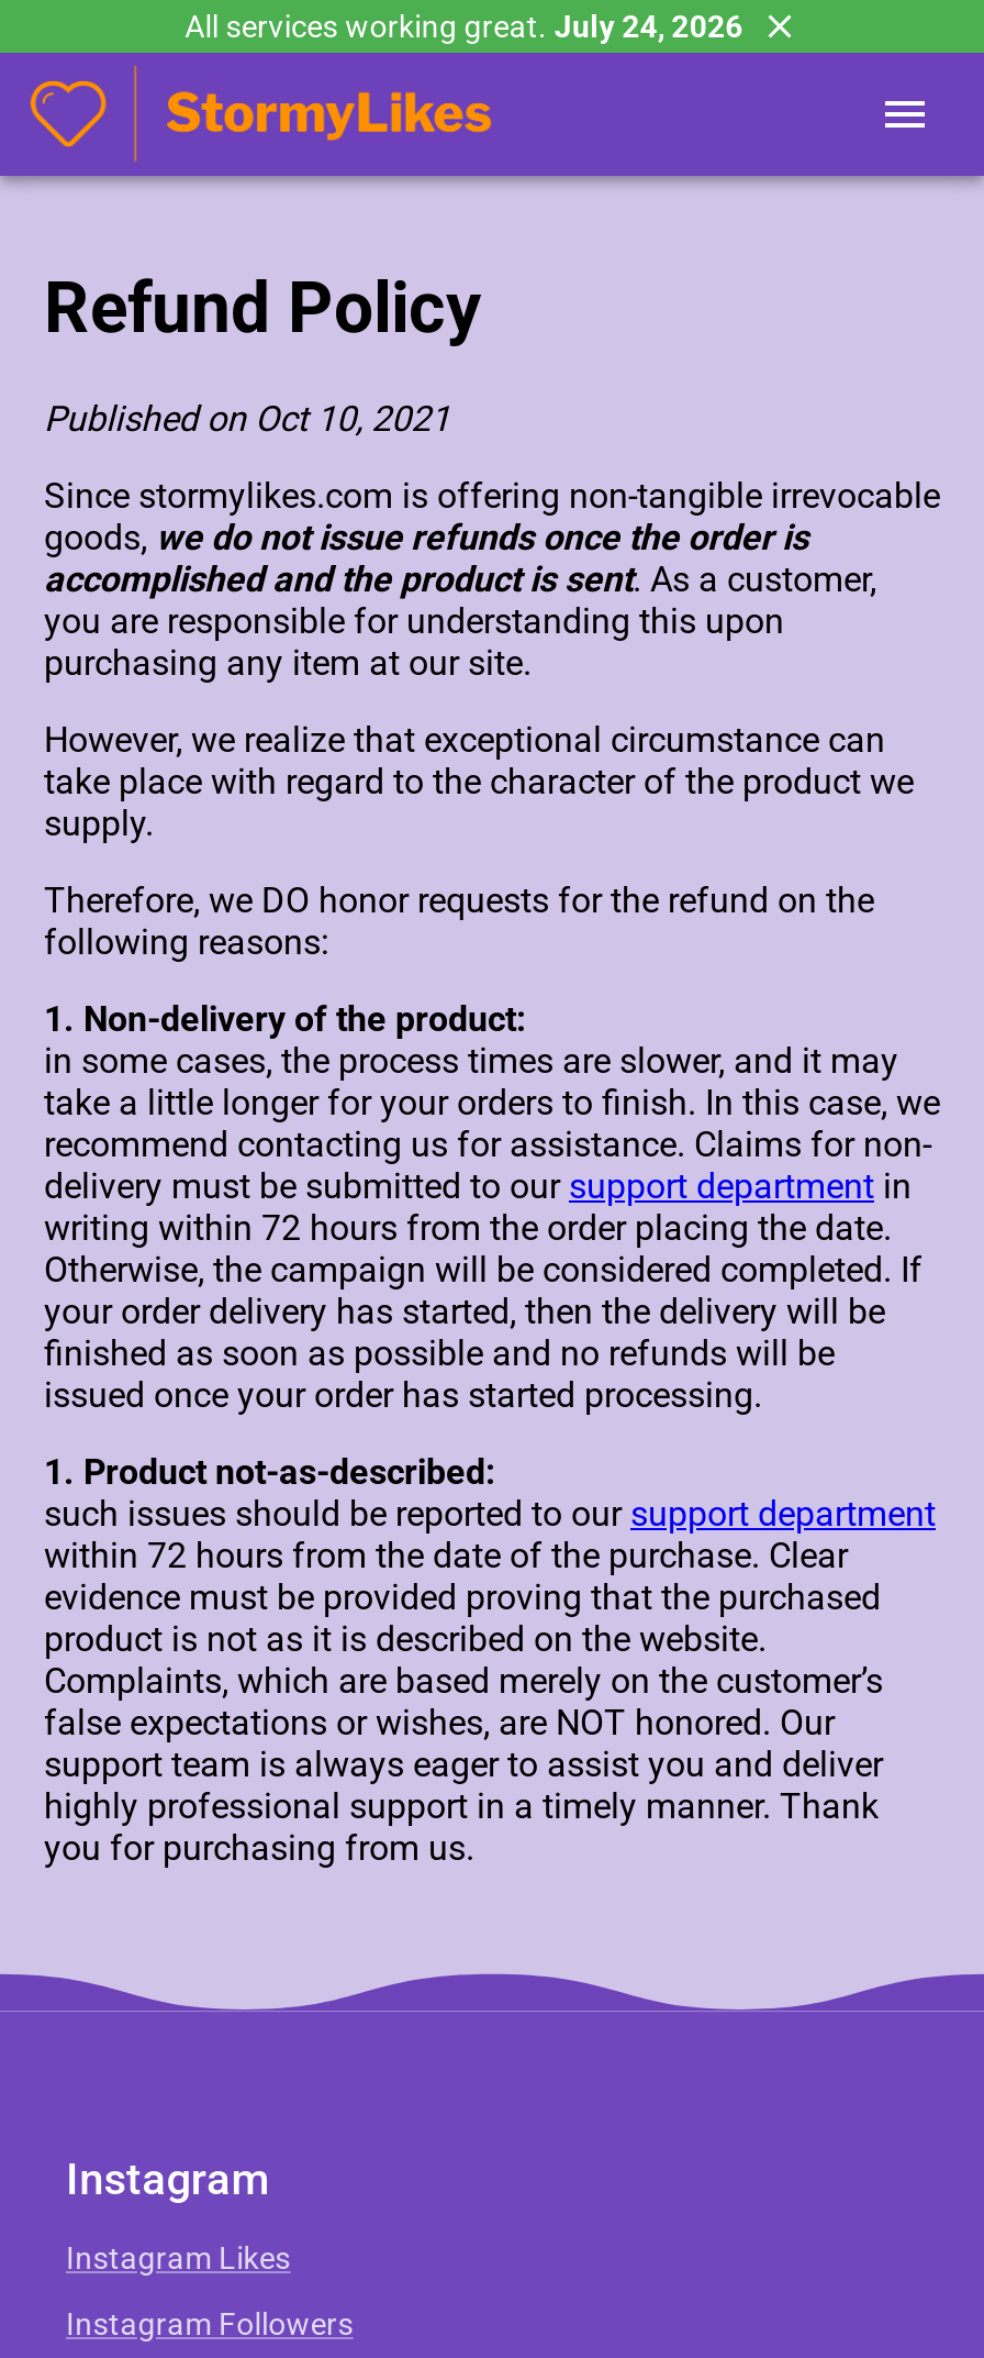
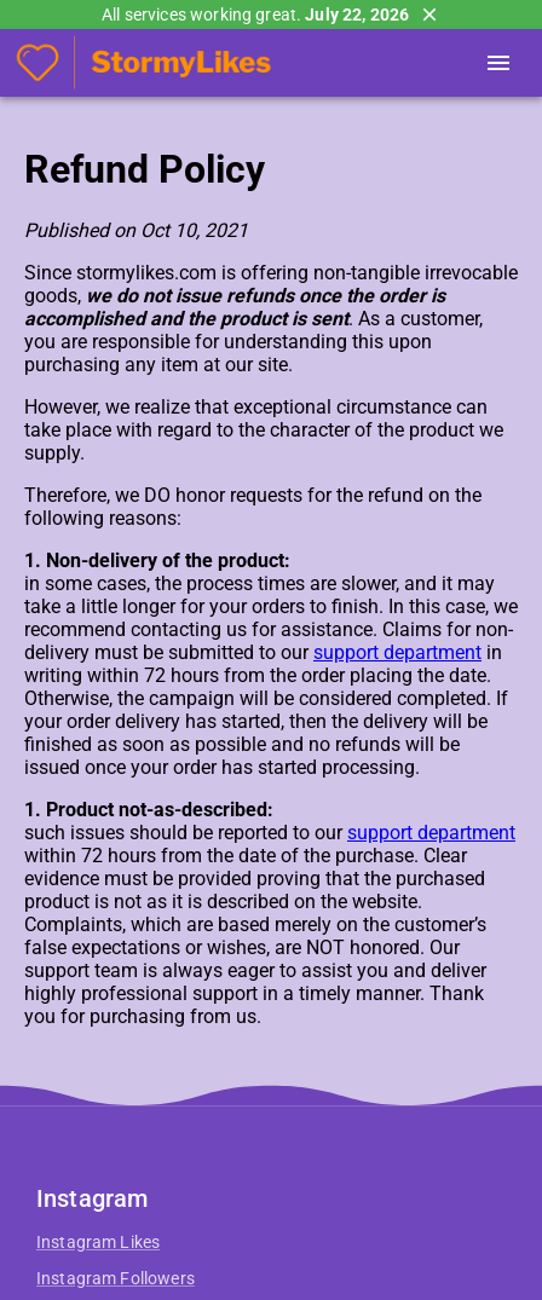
- All services working great. July 24, 2026
+ All services working great. July 22, 2026
